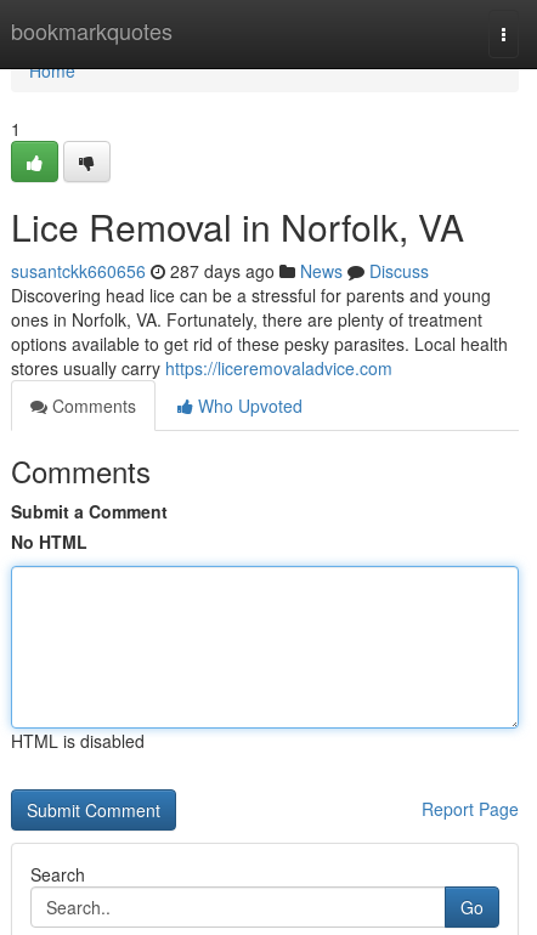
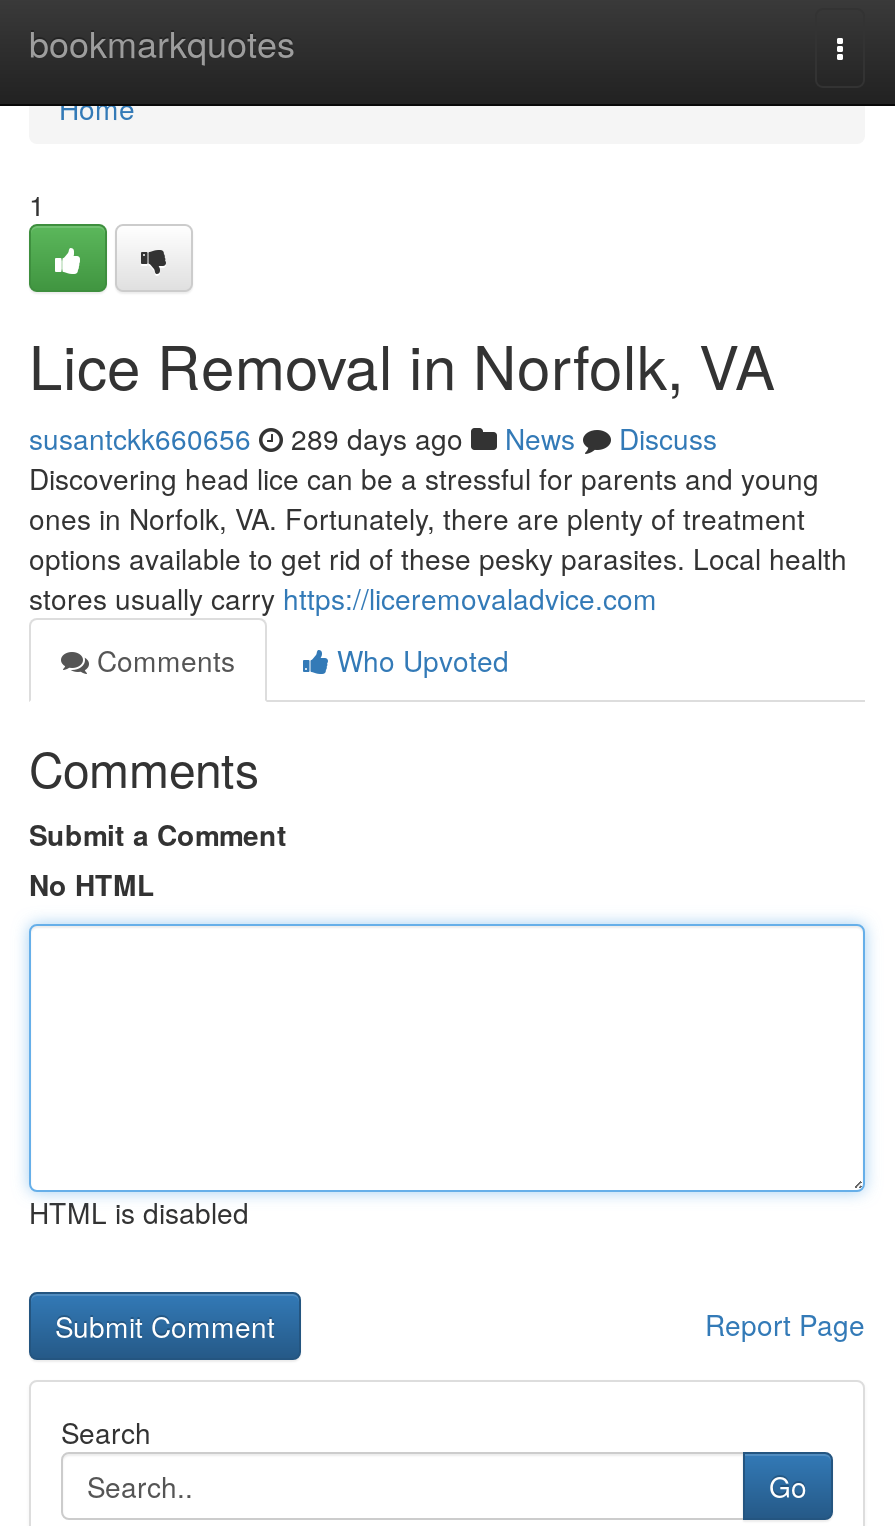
- susantckk660656 287 days ago News Discuss
+ susantckk660656 289 days ago News Discuss
